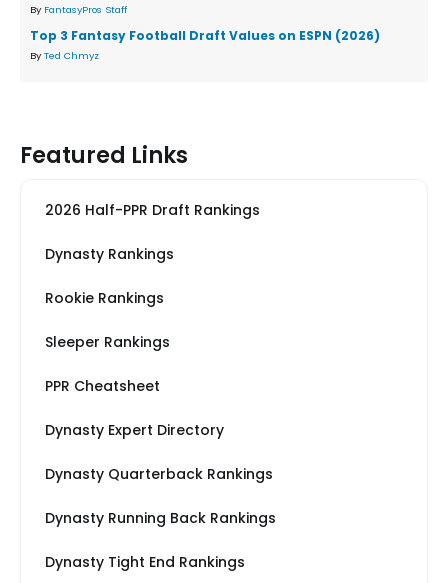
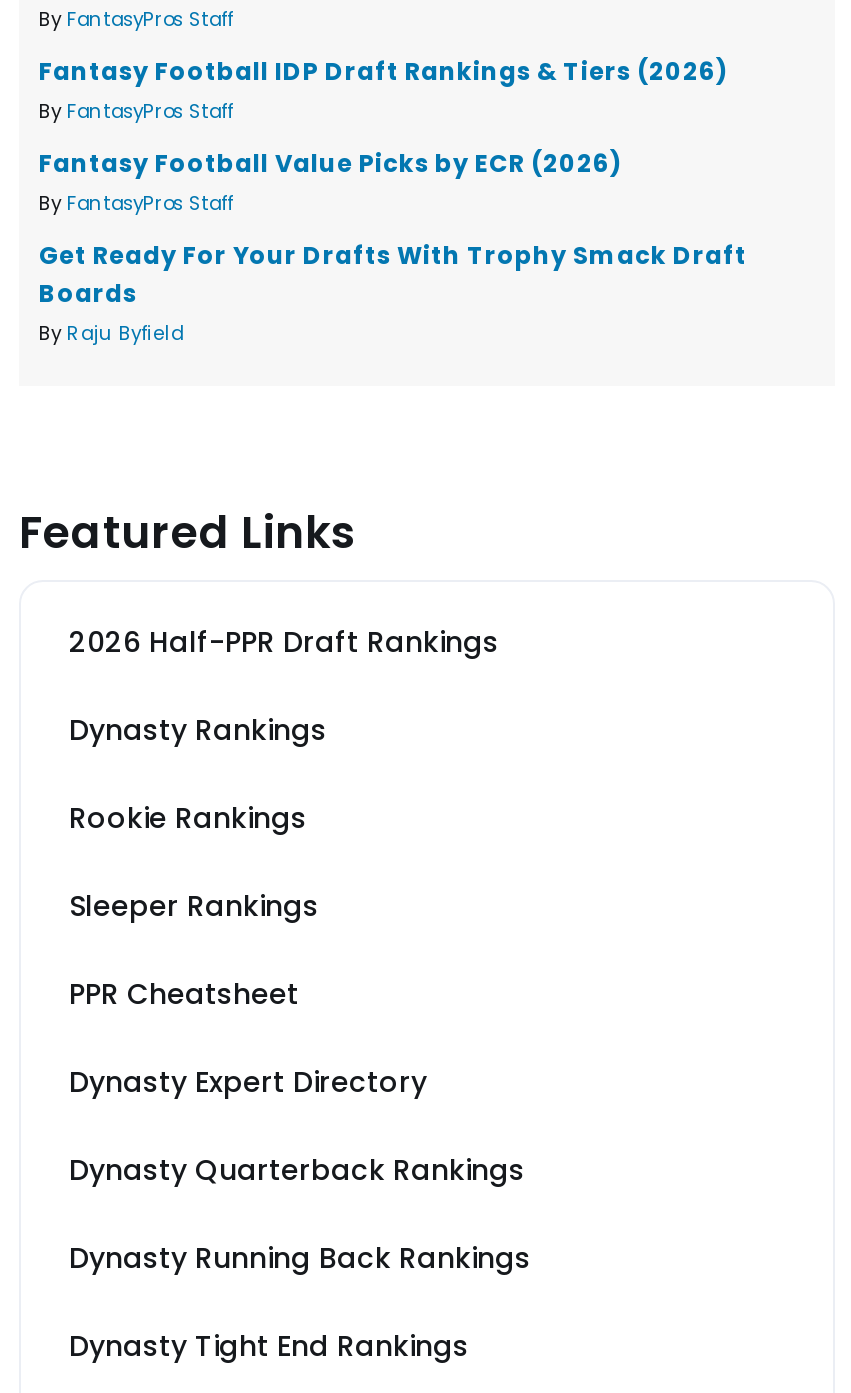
- Top 3 Fantasy Football Draft Values on ESPN (2026)
- By Ted Chmyz
+ Fantasy Football IDP Draft Rankings & Tiers (2026)
+ By FantasyPros Staff
+ Fantasy Football Value Picks by ECR (2026)
+ By FantasyPros Staff
+ Get Ready For Your Drafts With Trophy Smack Draft
+ Boards
+ By Raju Byfield
